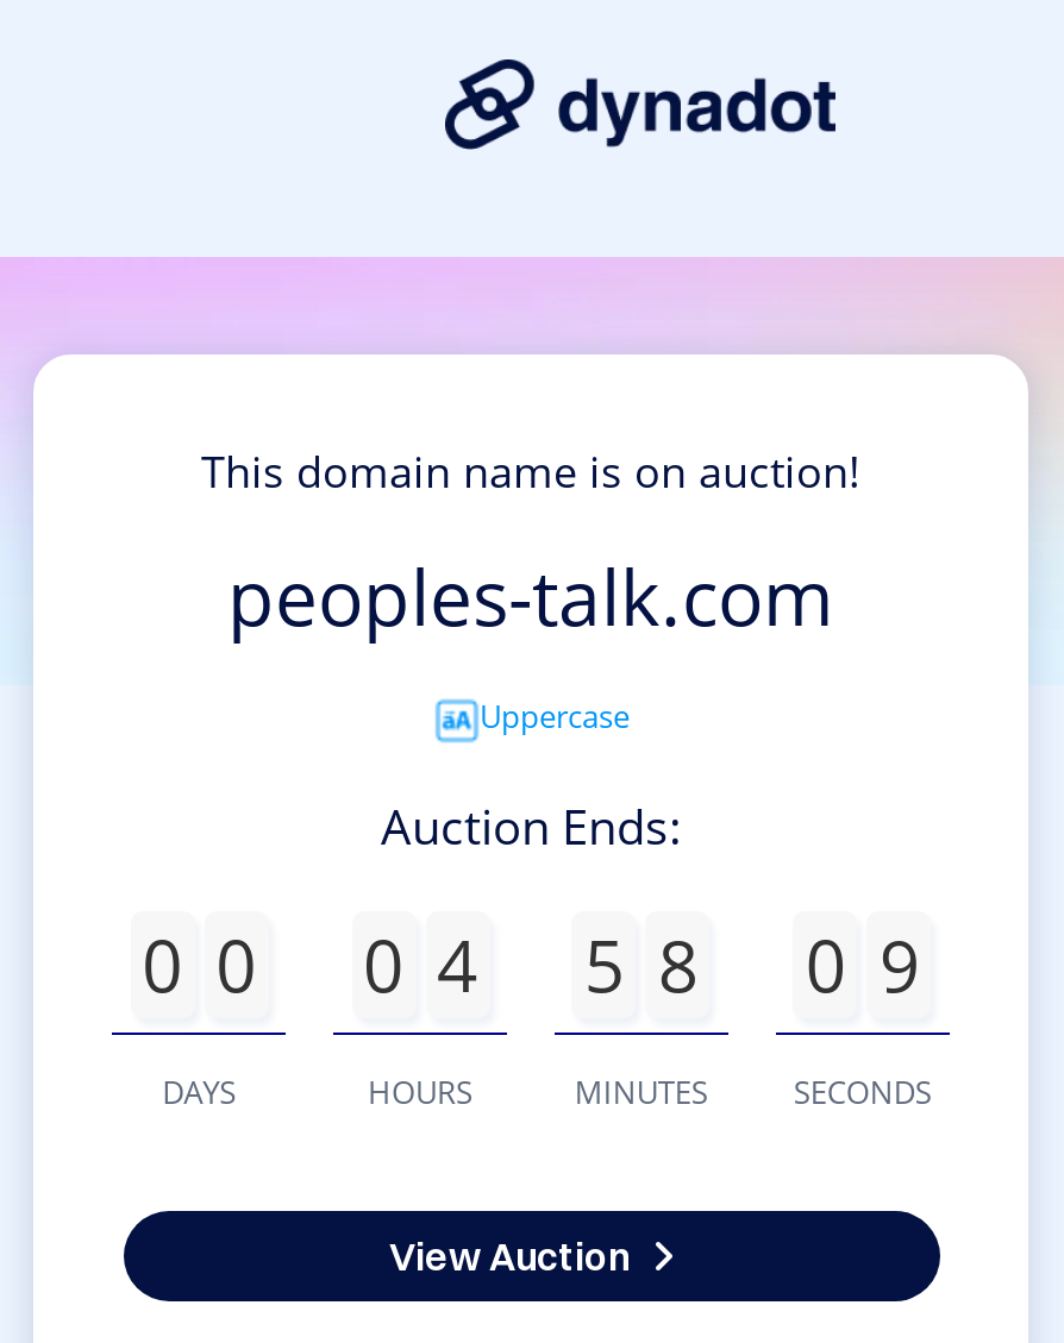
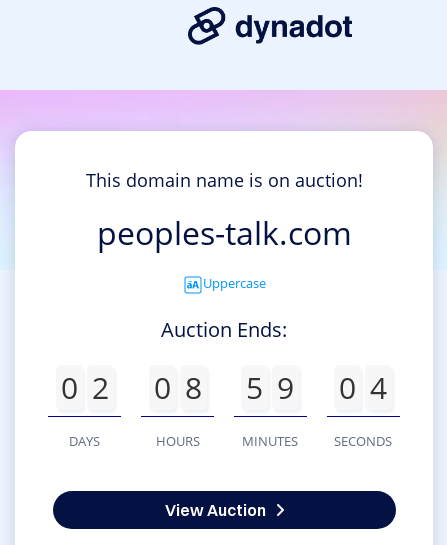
- 0 0
+ 0 2

- 0 4
+ 0 8

- 5 8
+ 5 9

- 0 9
+ 0 4
